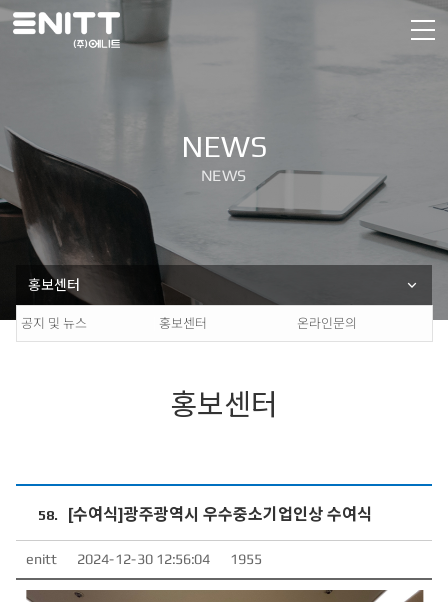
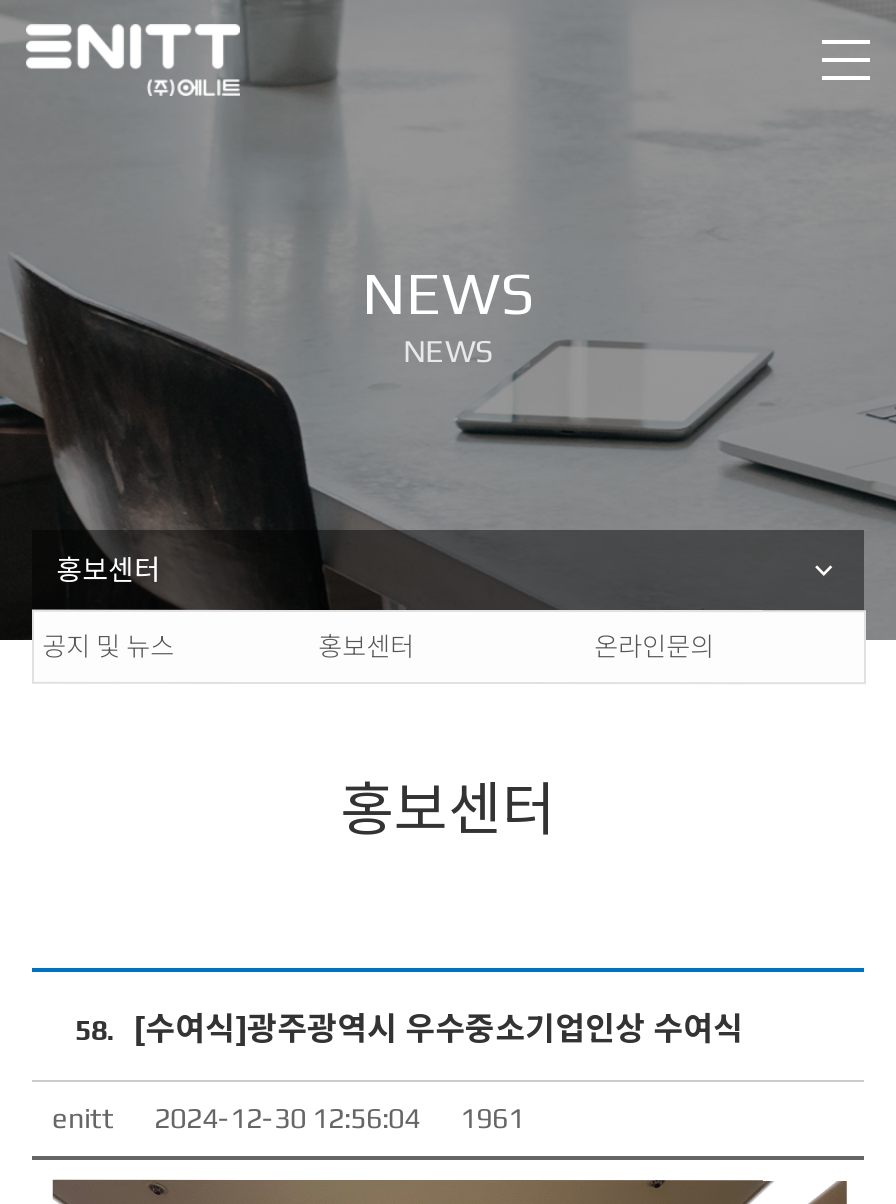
- enitt 2024-12-30 12:56:04 1955
+ enitt 2024-12-30 12:56:04 1961
